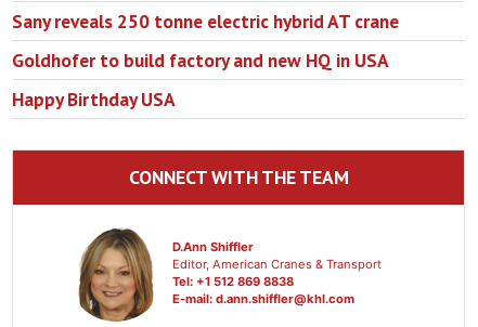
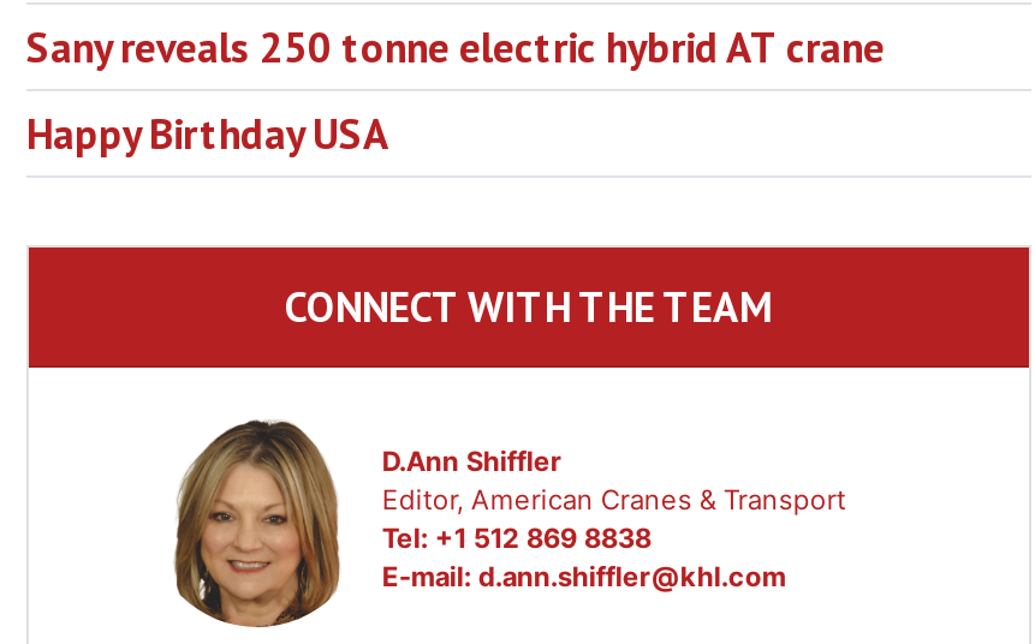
- Goldhofer to build factory and new HQ in USA
